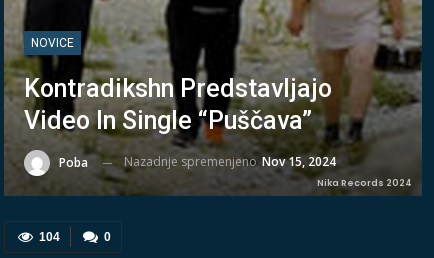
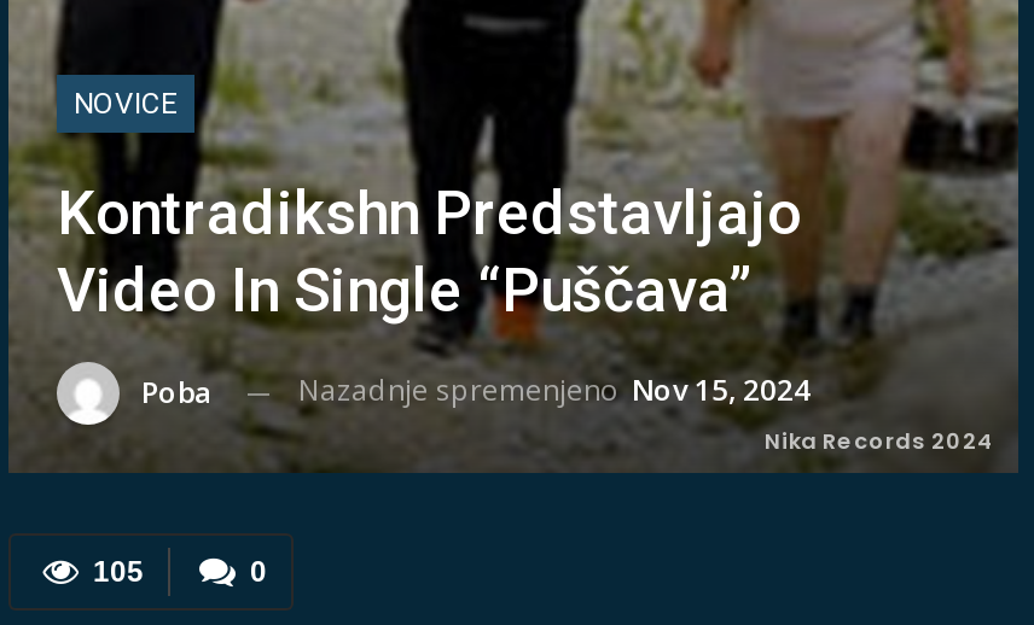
- 104
+ 105
